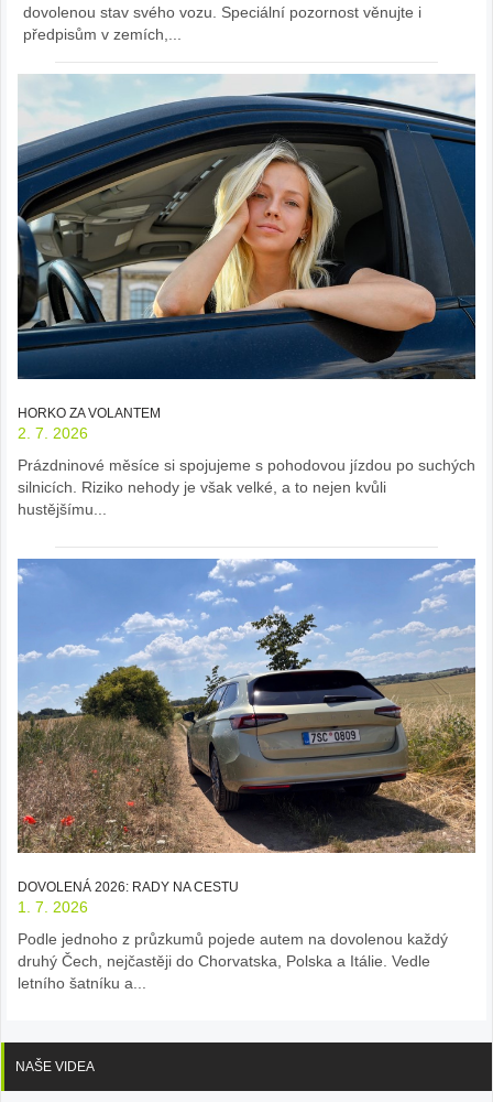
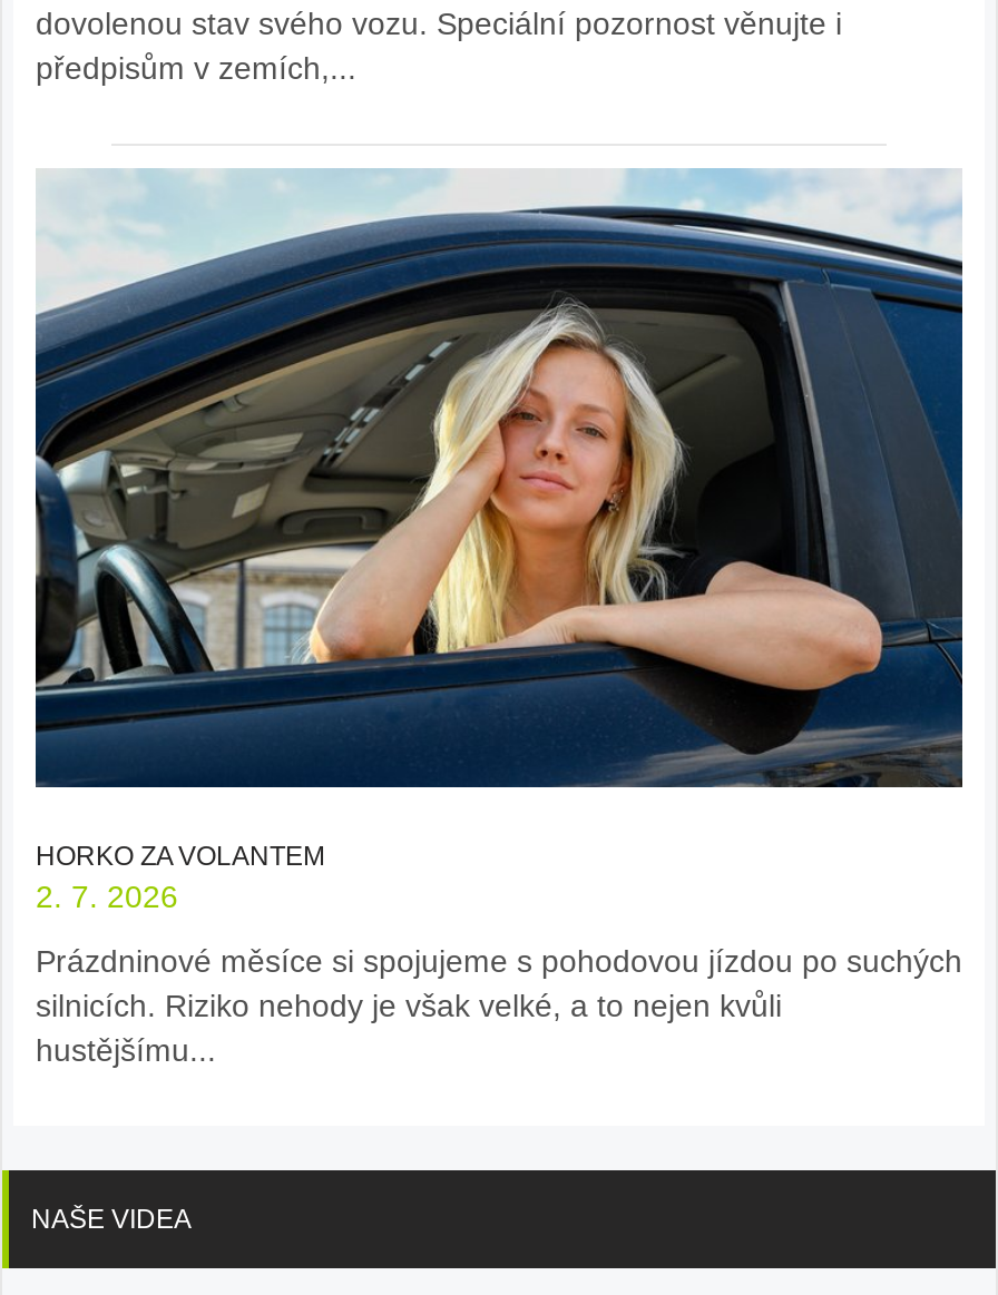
- [image]
- DOVOLENÁ 2026: RADY NA CESTU
- 1. 7. 2026
- Podle jednoho z průzkumů pojede autem na dovolenou každý
- druhý Čech, nejčastěji do Chorvatska, Polska a Itálie. Vedle
- letního šatníku a...
